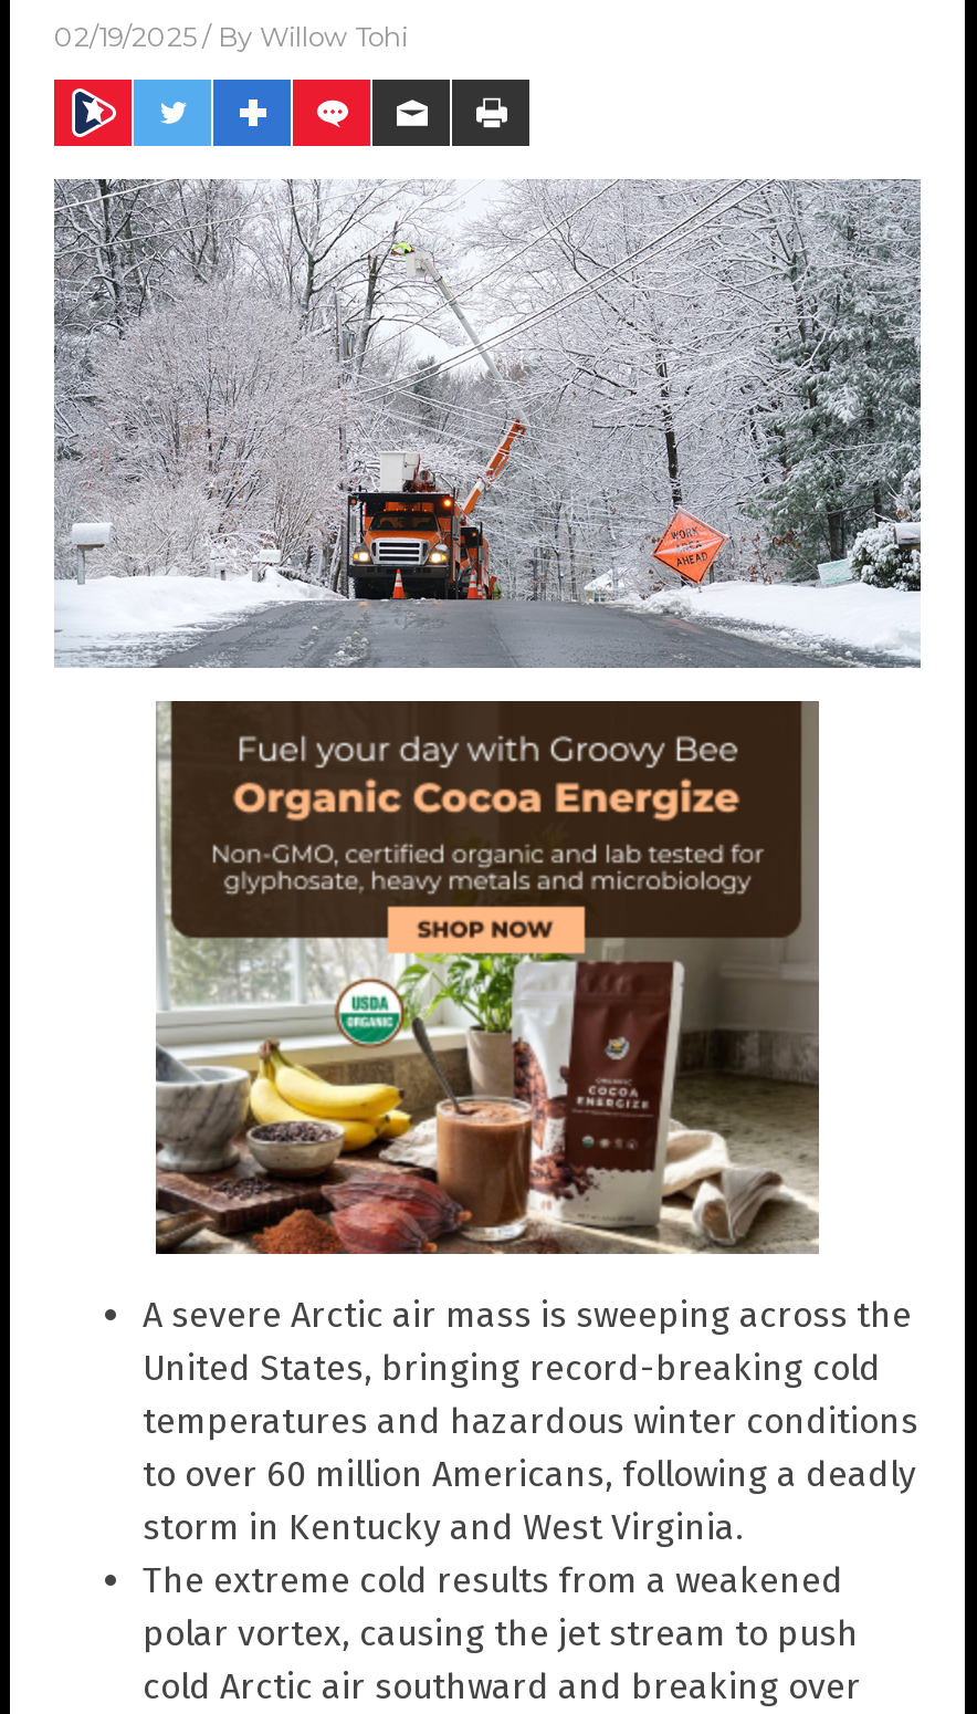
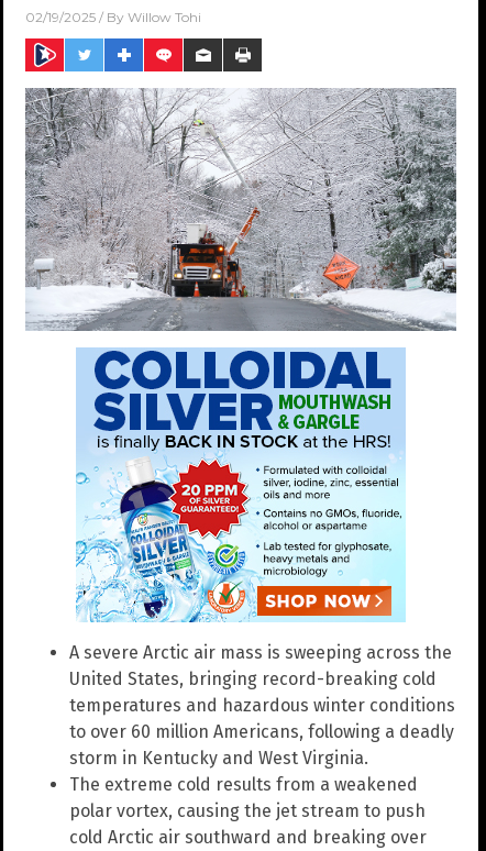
- [image]
+ [image]
